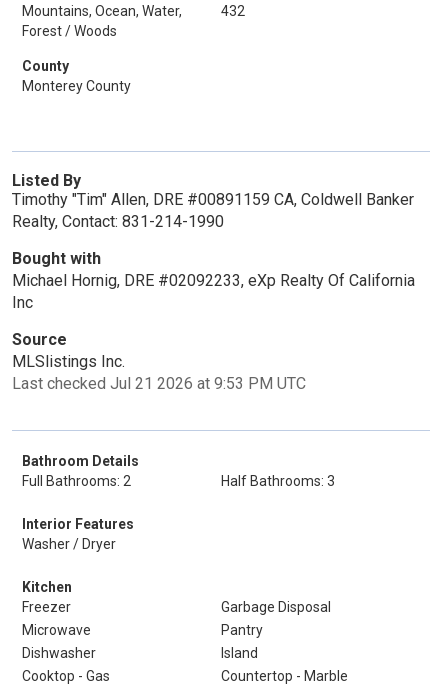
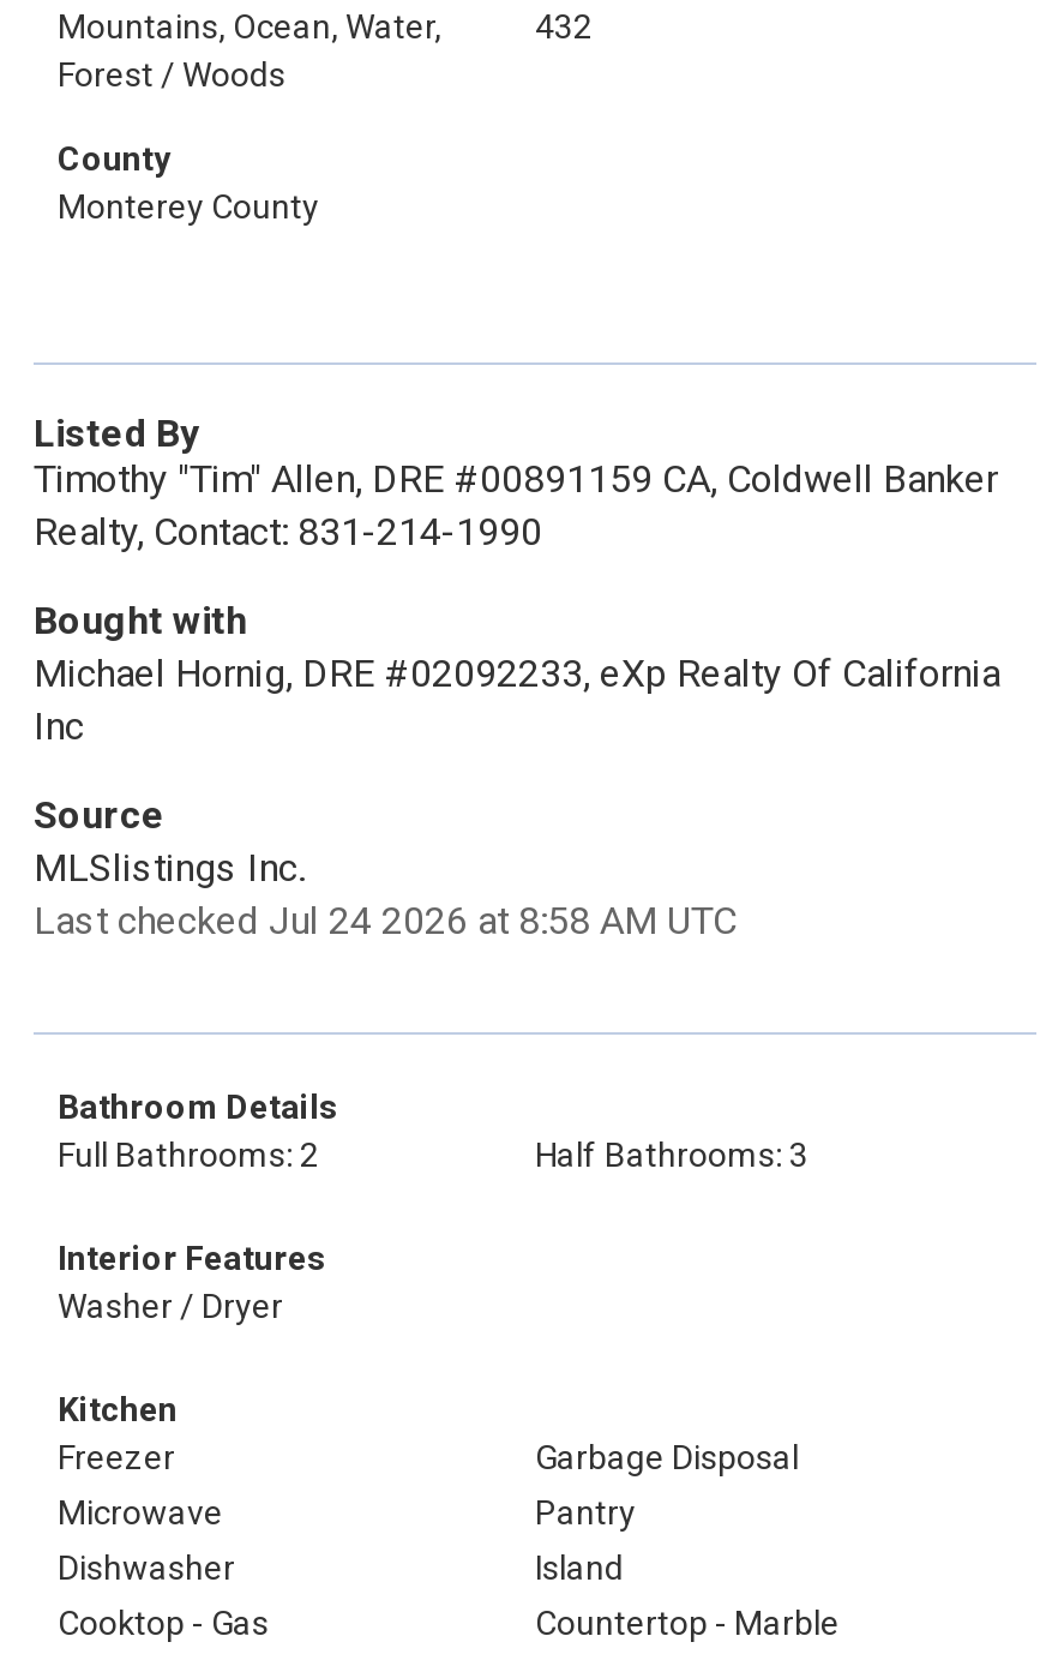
- Last checked Jul 21 2026 at 9:53 PM UTC
+ Last checked Jul 24 2026 at 8:58 AM UTC
